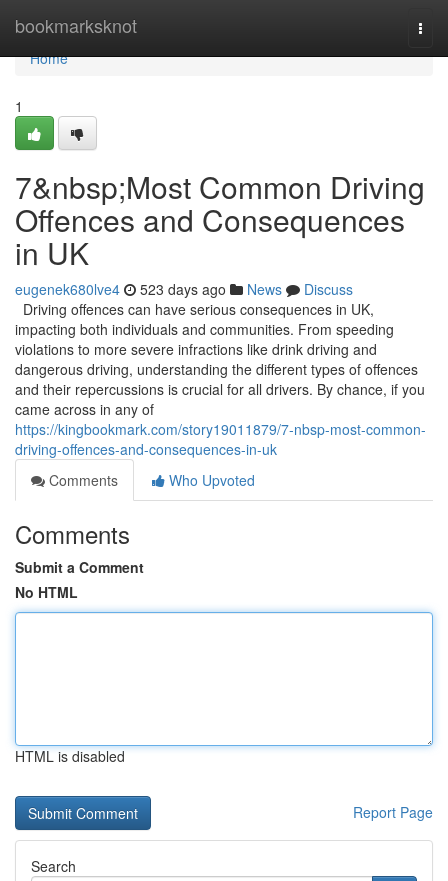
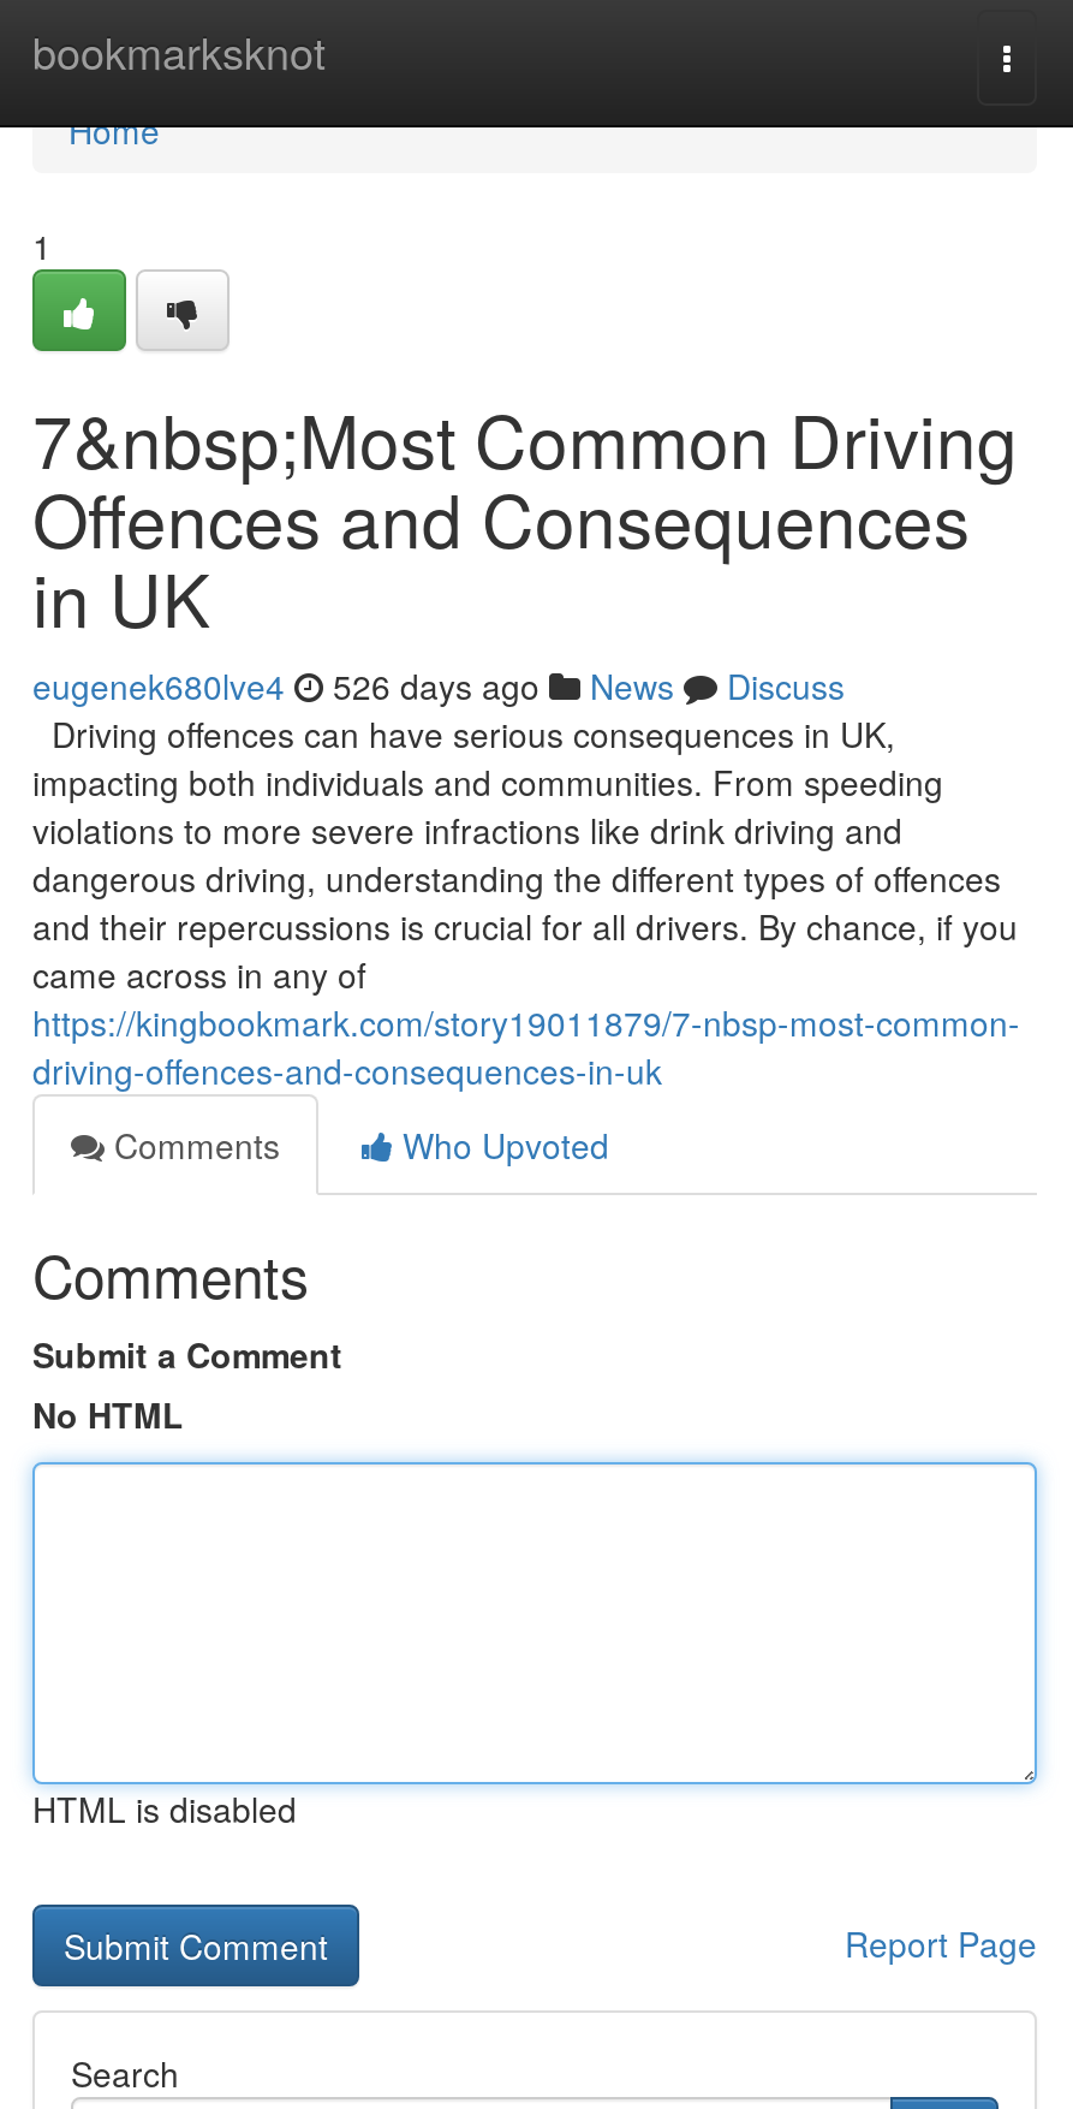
- eugenek680lve4 523 days ago News Discuss
+ eugenek680lve4 526 days ago News Discuss
